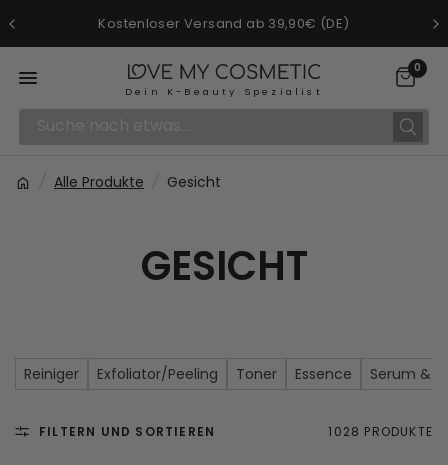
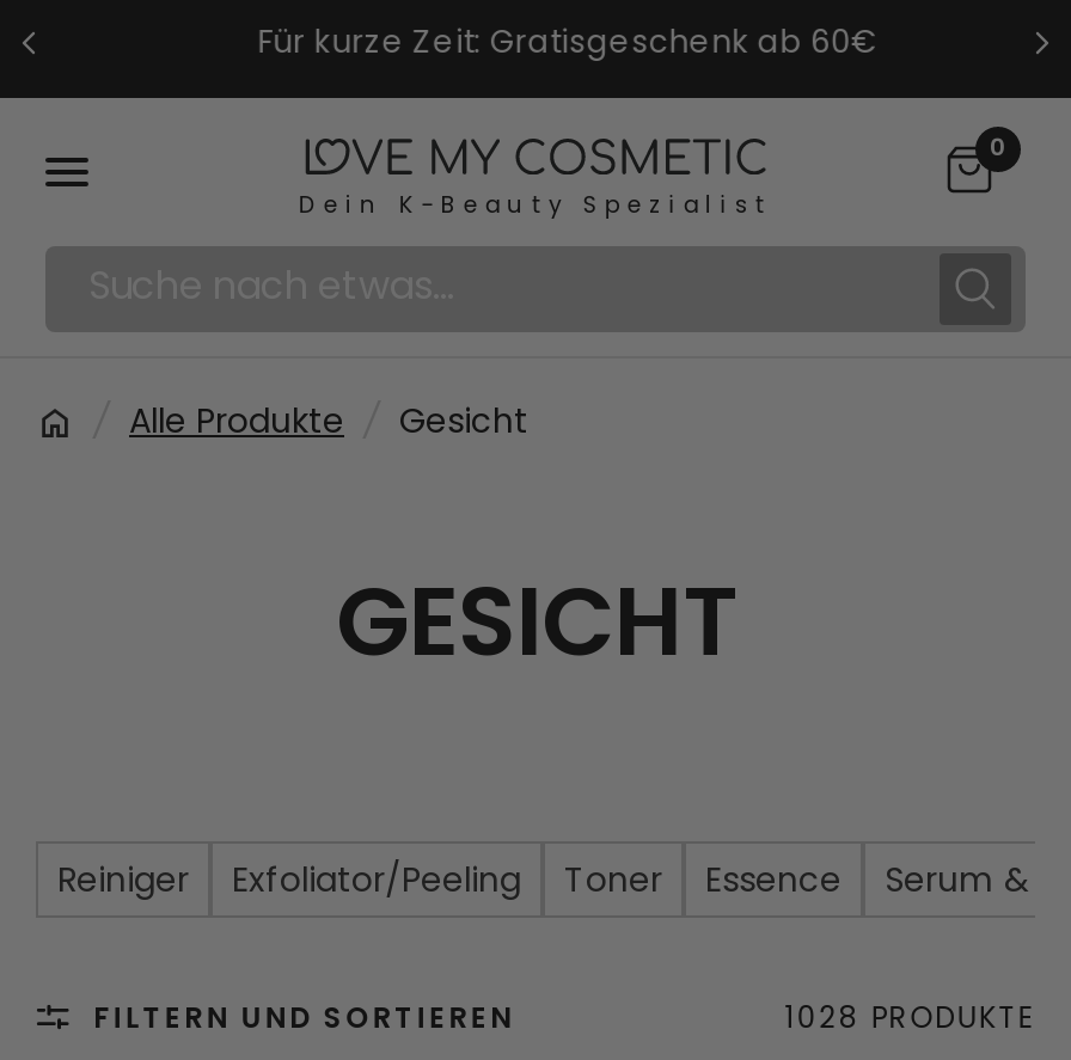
- Kostenloser Versand ab 39,90€ (DE)
+ Für kurze Zeit: Gratisgeschenk ab 60€
